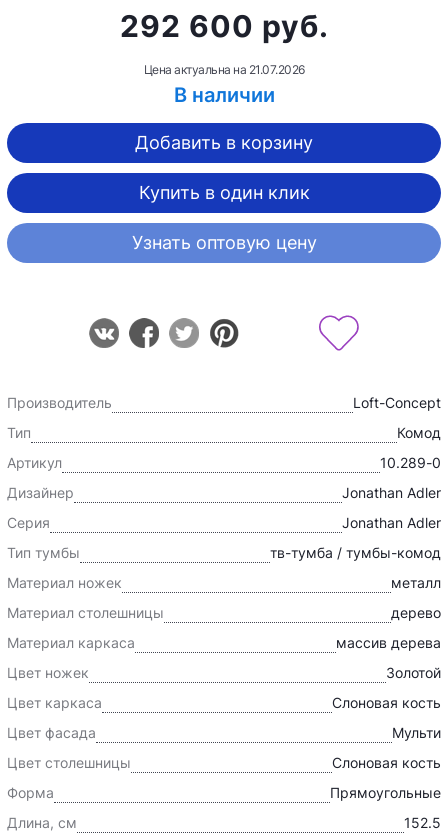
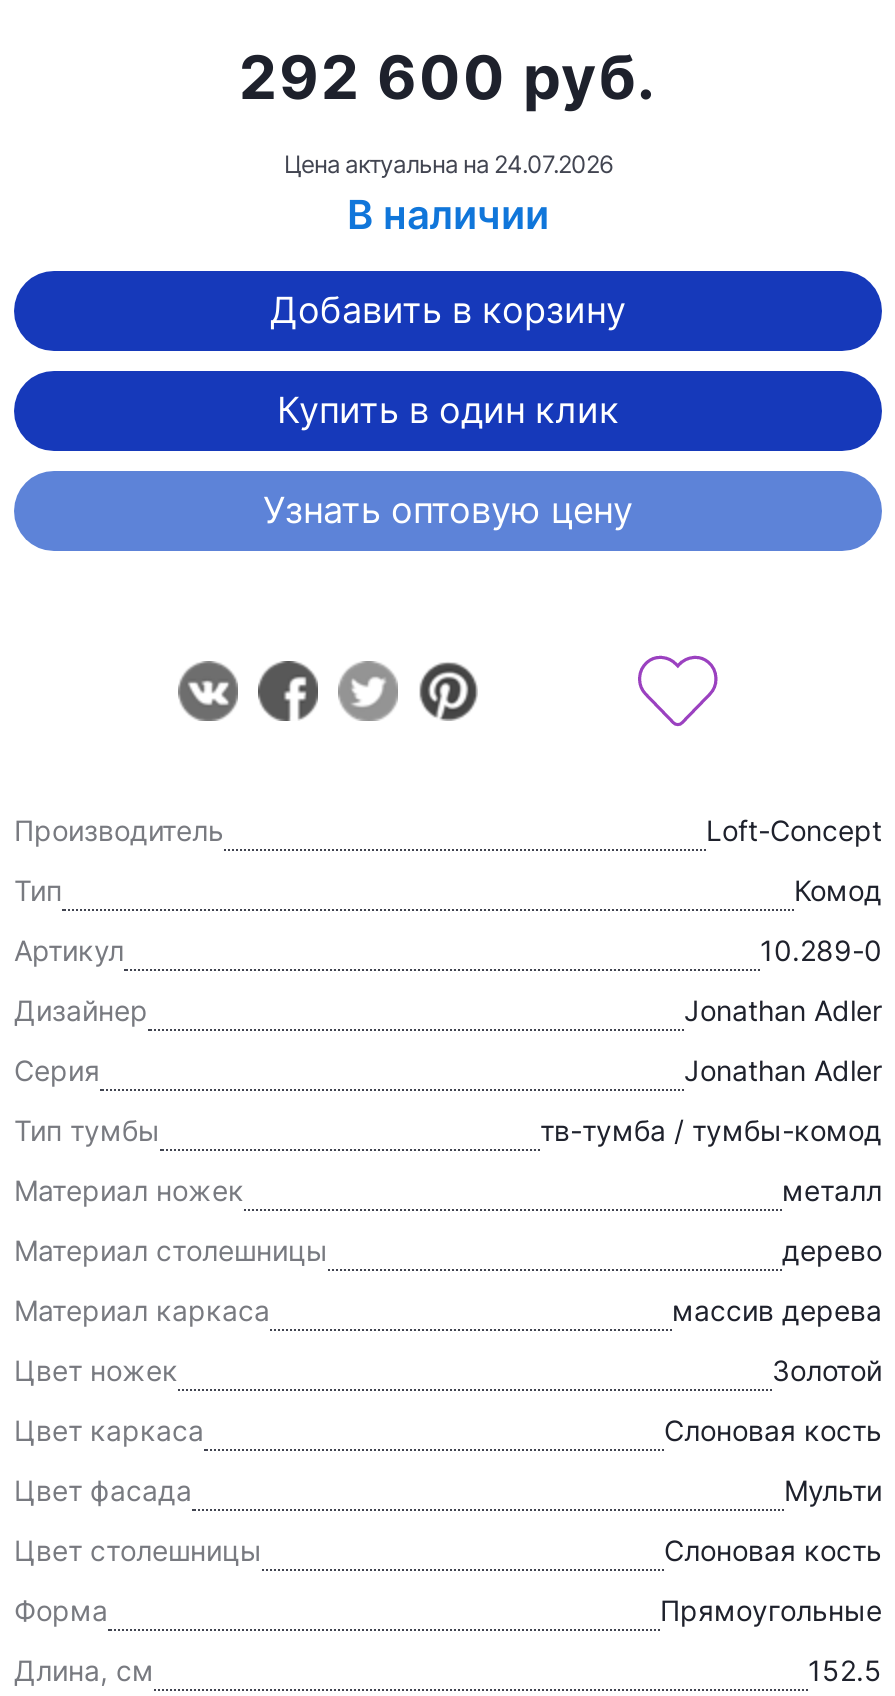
- Цена актуальна на 21.07.2026
+ Цена актуальна на 24.07.2026
